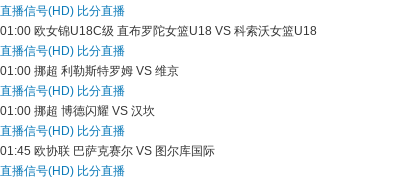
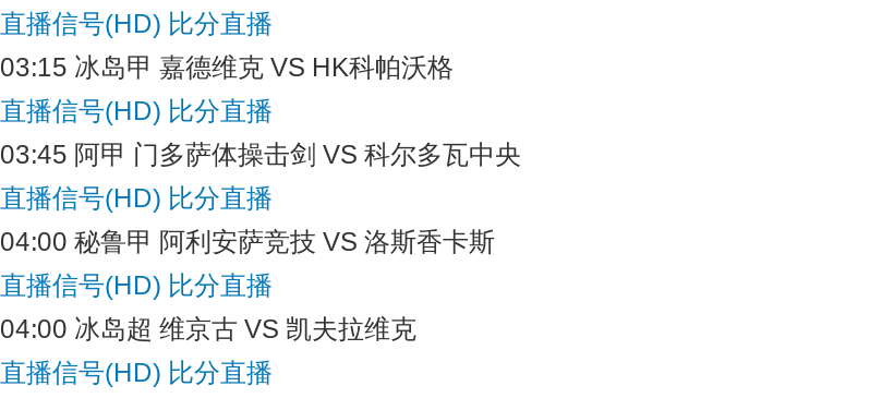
- 01:00 欧女锦U18C级直布罗陀女篮U18 VS 科索沃女篮U18
+ 03:15 冰岛甲嘉德维克 VS HK科帕沃格

- 01:00 挪超利勒斯特罗姆 VS 维京
+ 03:45 阿甲门多萨体操击剑 VS 科尔多瓦中央

- 01:00 挪超博德闪耀 VS 汉坎
+ 04:00 秘鲁甲阿利安萨竞技 VS 洛斯香卡斯

- 01:45 欧协联巴萨克赛尔 VS 图尔库国际
+ 04:00 冰岛超维京古 VS 凯夫拉维克
